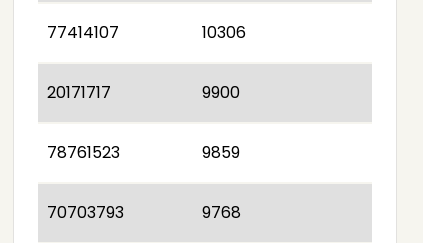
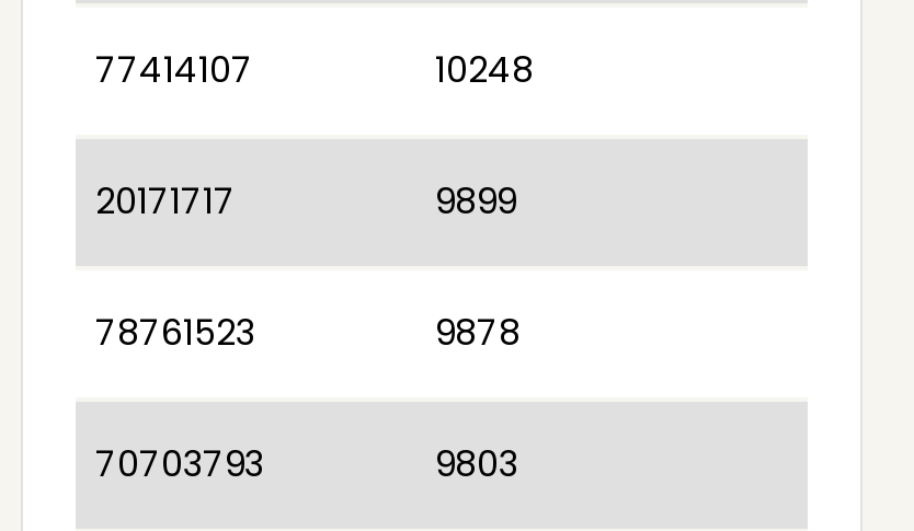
- 10306
+ 10248

- 9900
+ 9899

- 9859
+ 9878

- 9768
+ 9803
